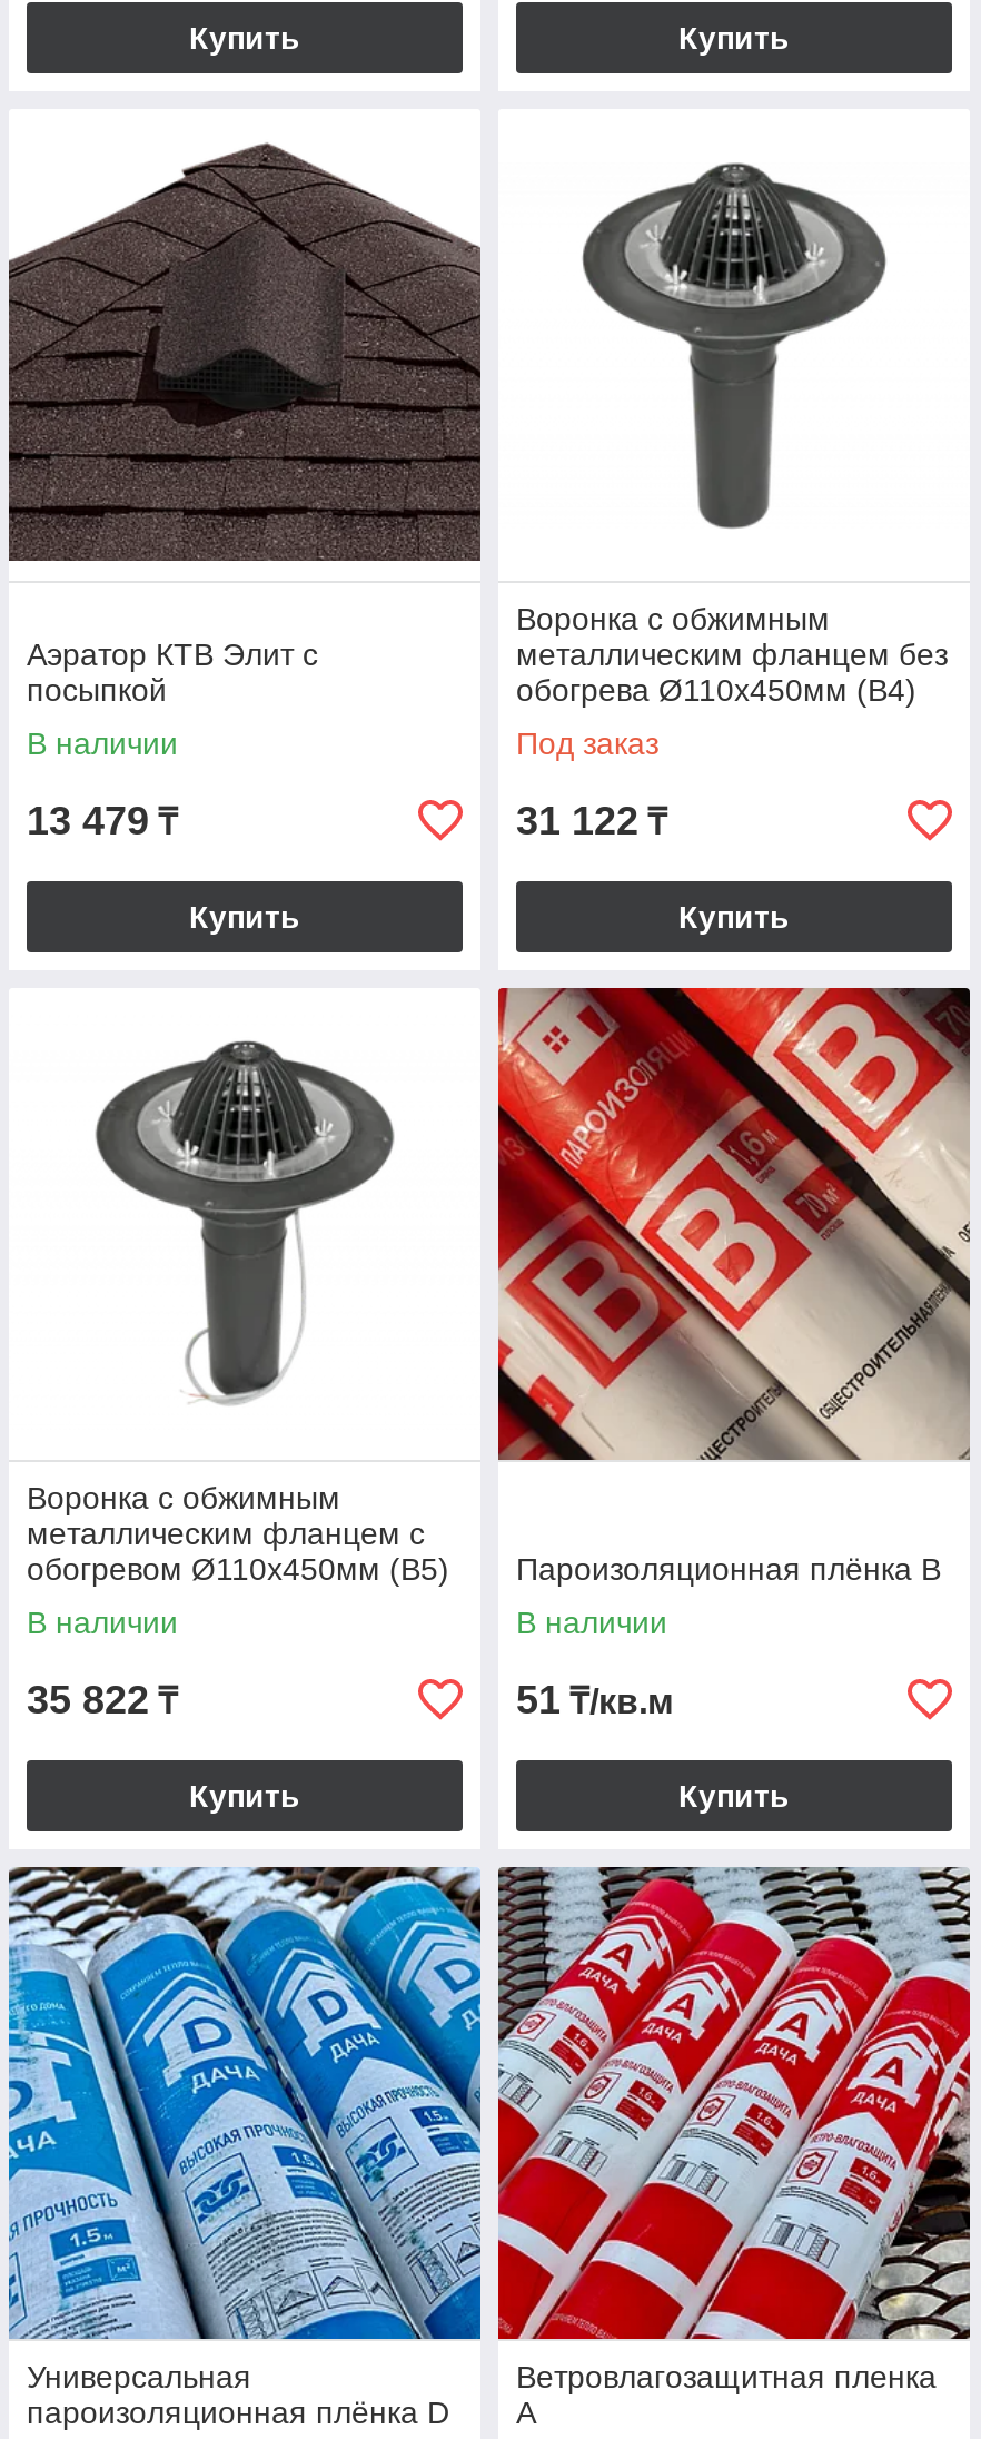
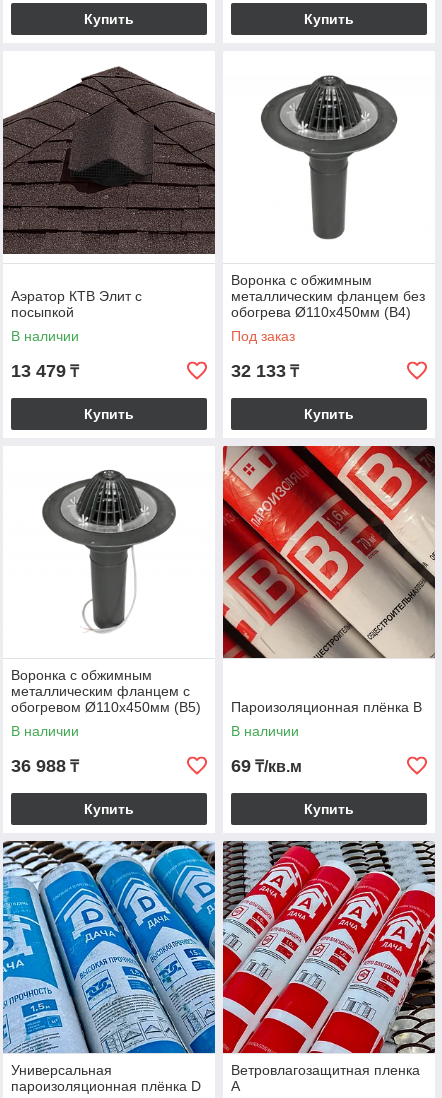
- 31 122 ₸
+ 32 133 ₸

- 35 822 ₸
+ 36 988 ₸

- 51 ₸/кв.м
+ 69 ₸/кв.м
